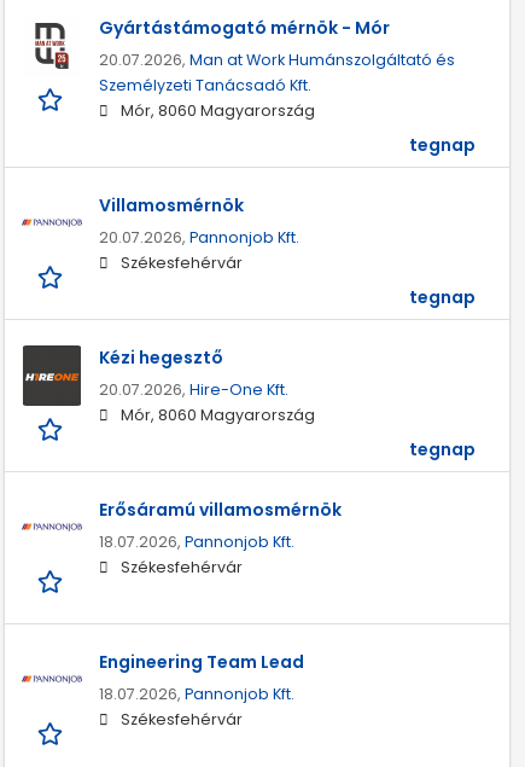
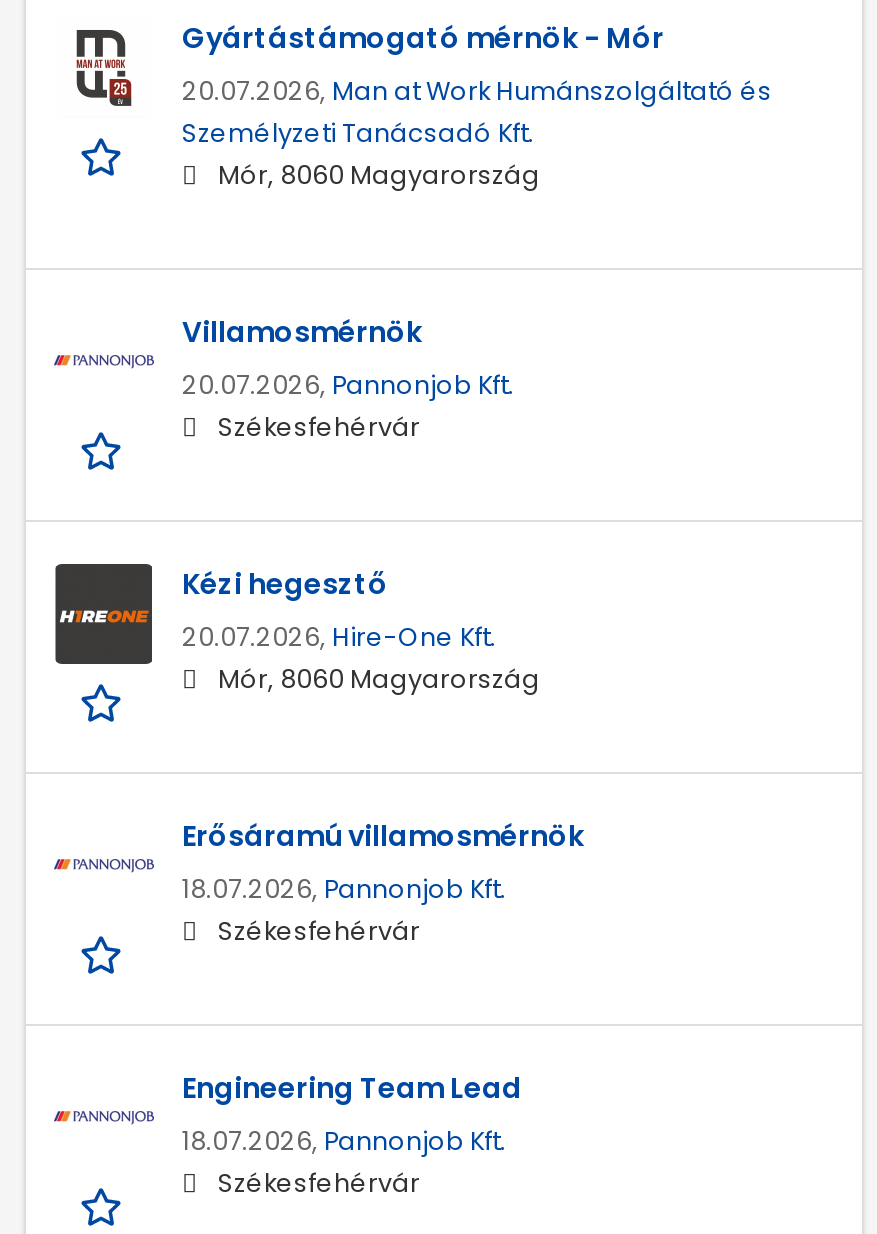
- tegnap

- tegnap

- tegnap
